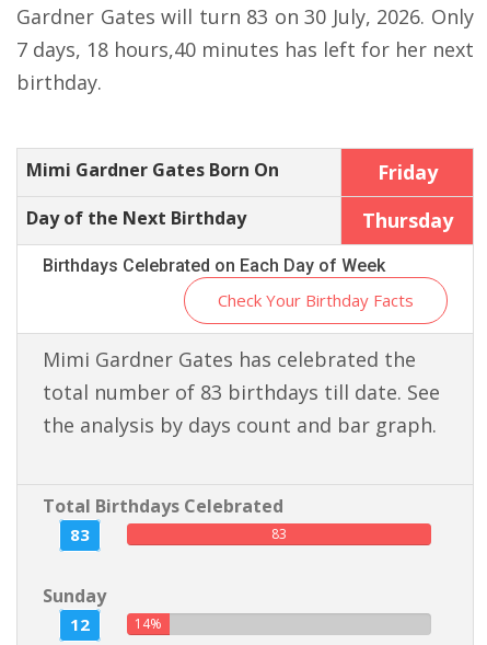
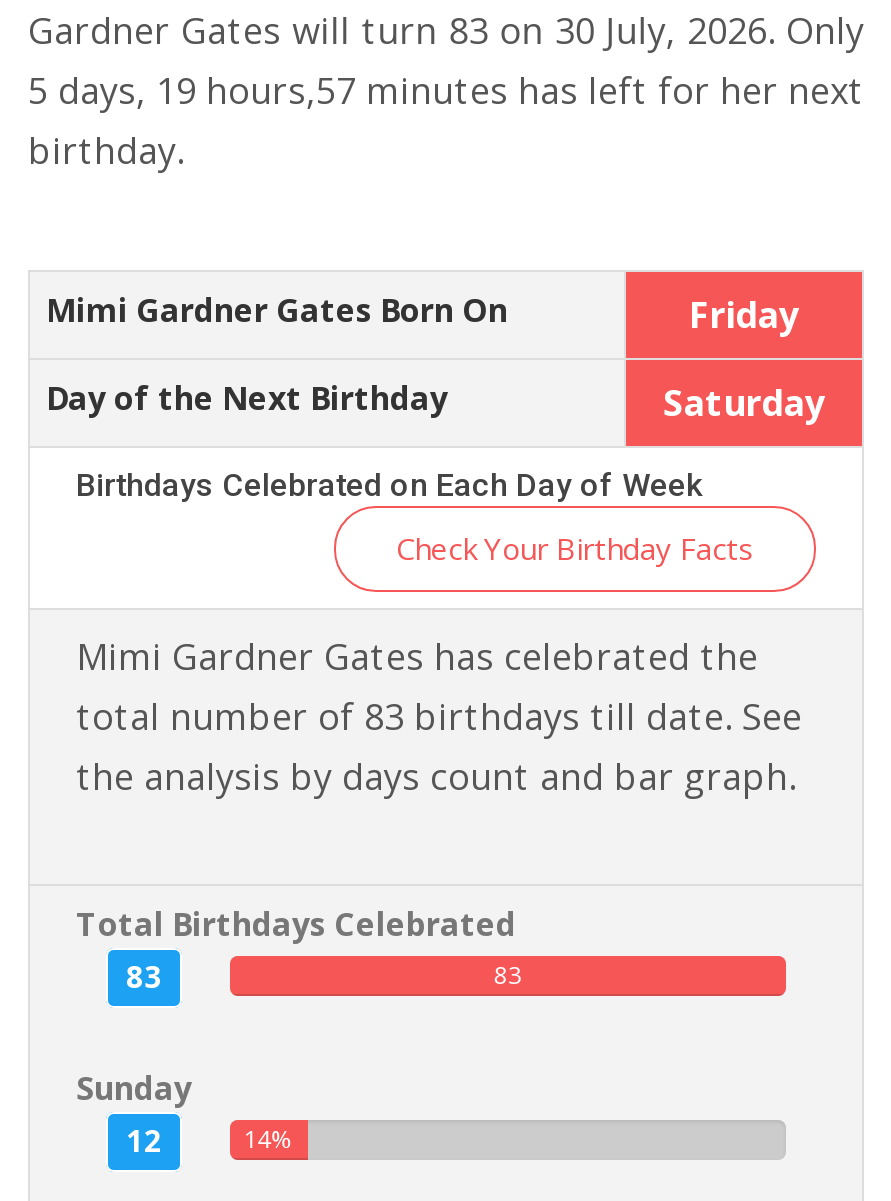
- 7 days, 18 hours,40 minutes has left for her next
+ 5 days, 19 hours,57 minutes has left for her next

- Thursday
+ Saturday
